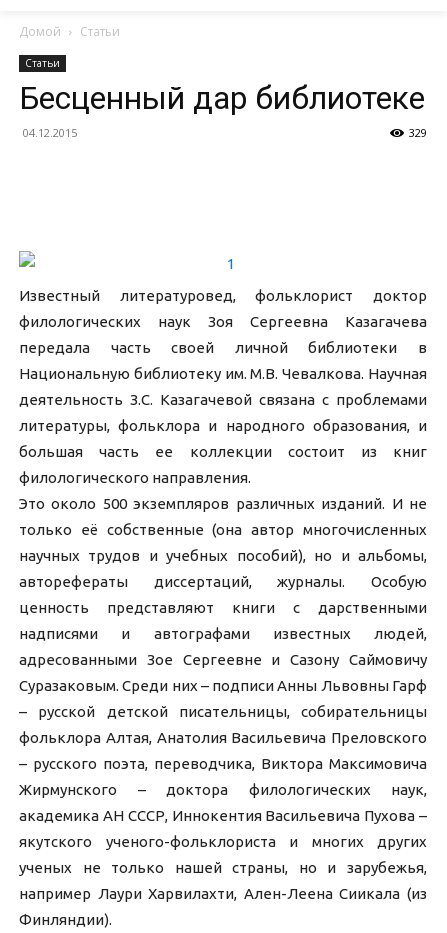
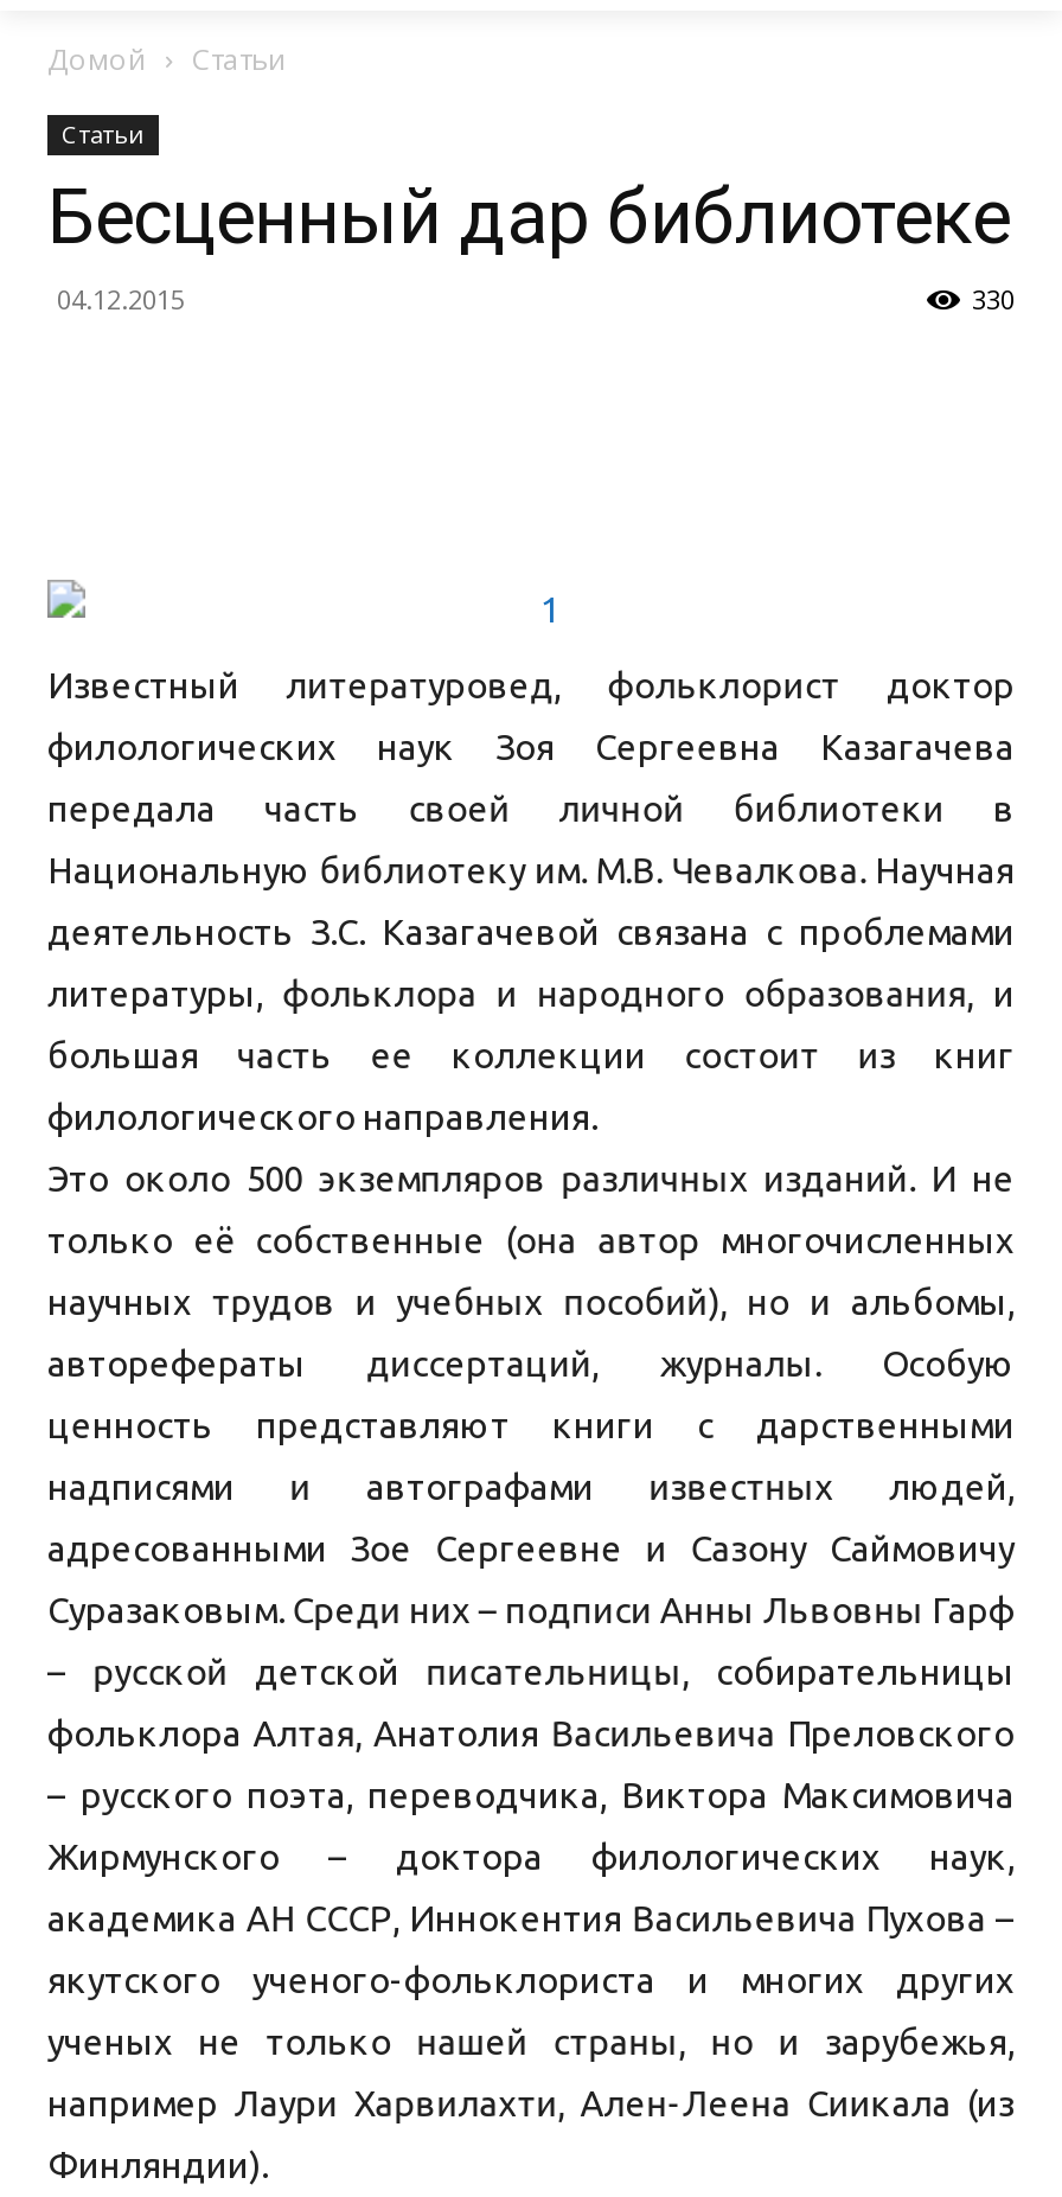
- 329
+ 330
